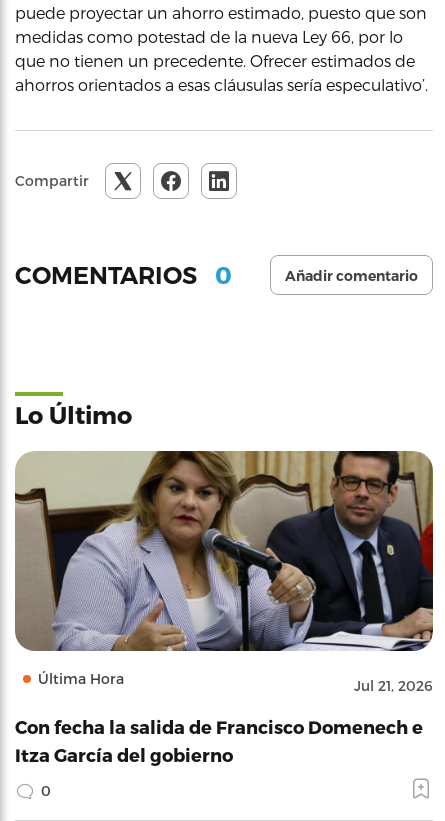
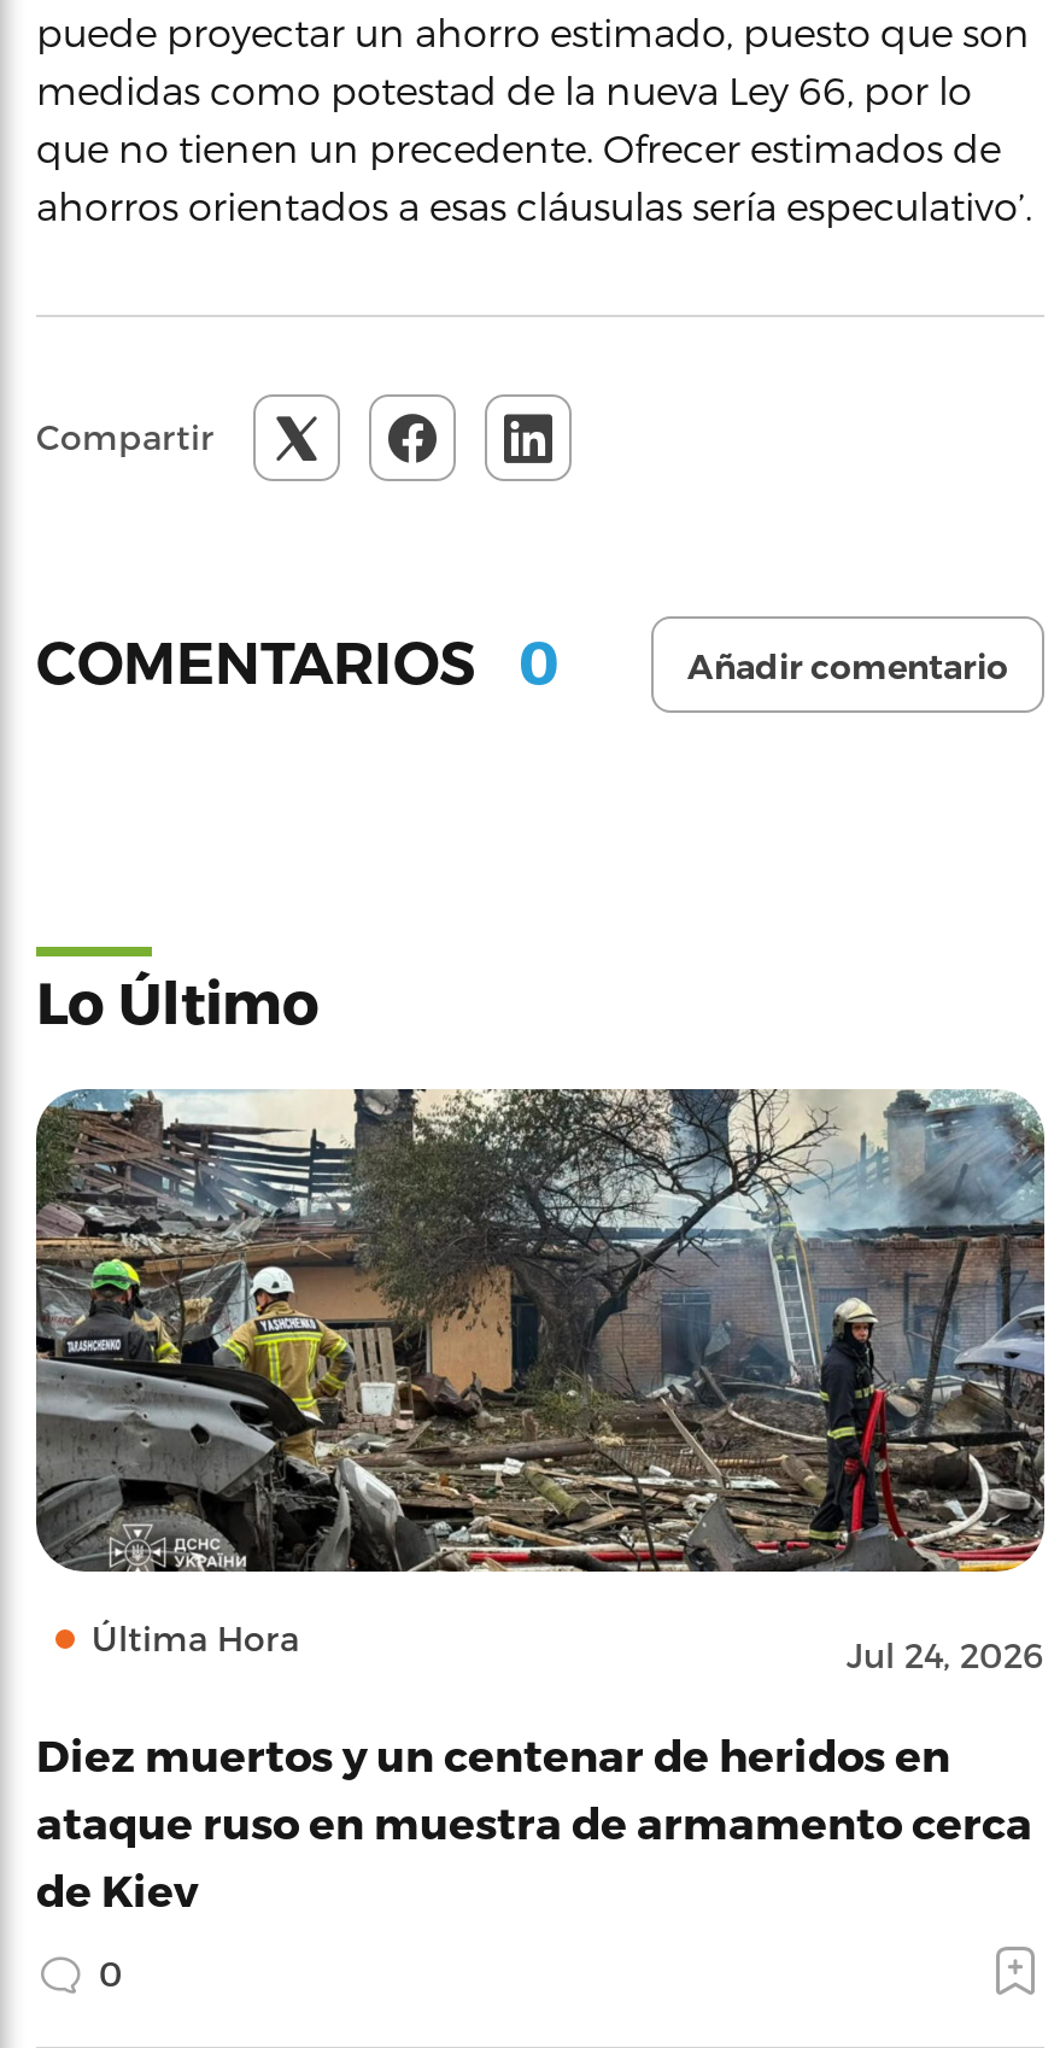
- [image]
- Jul 21, 2026
+ [image]
+ Jul 24, 2026

- Con fecha la salida de Francisco Domenech e
- Itza García del gobierno
+ Diez muertos y un centenar de heridos en
+ ataque ruso en muestra de armamento cerca
+ de Kiev
